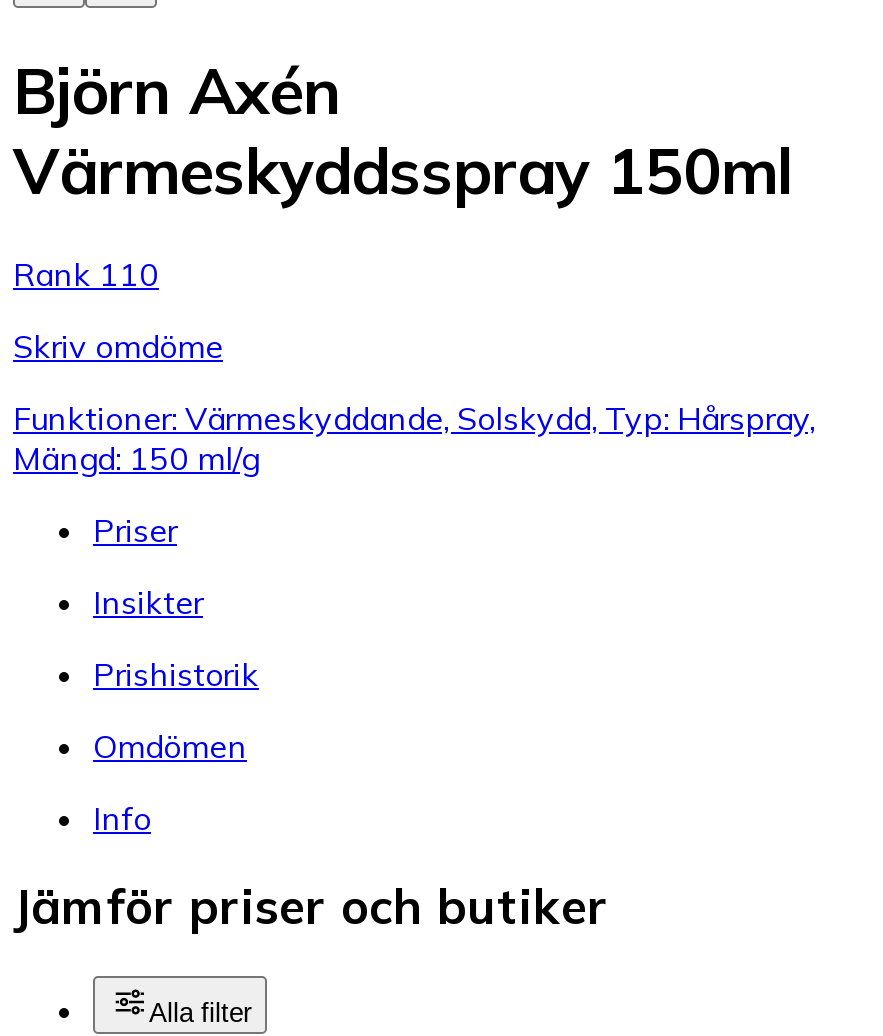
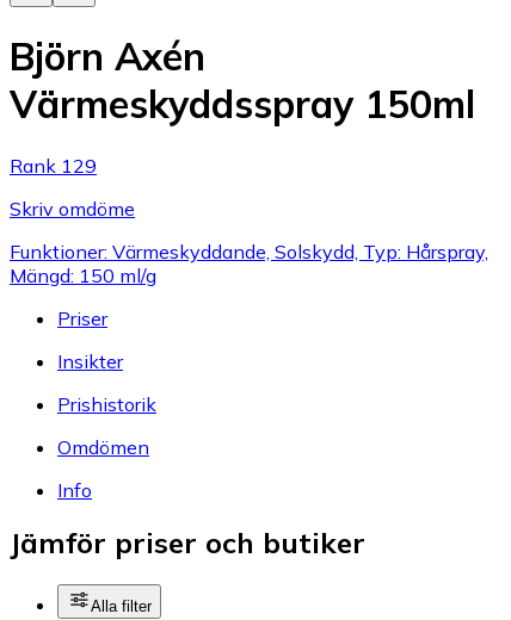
- Rank 110
+ Rank 129
